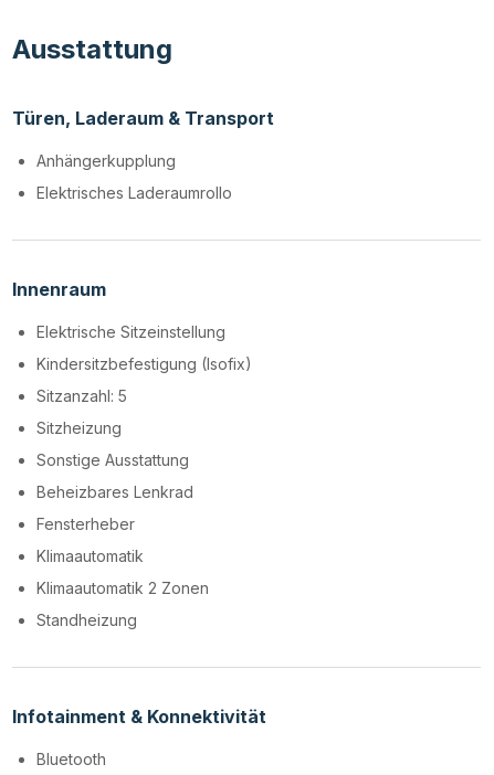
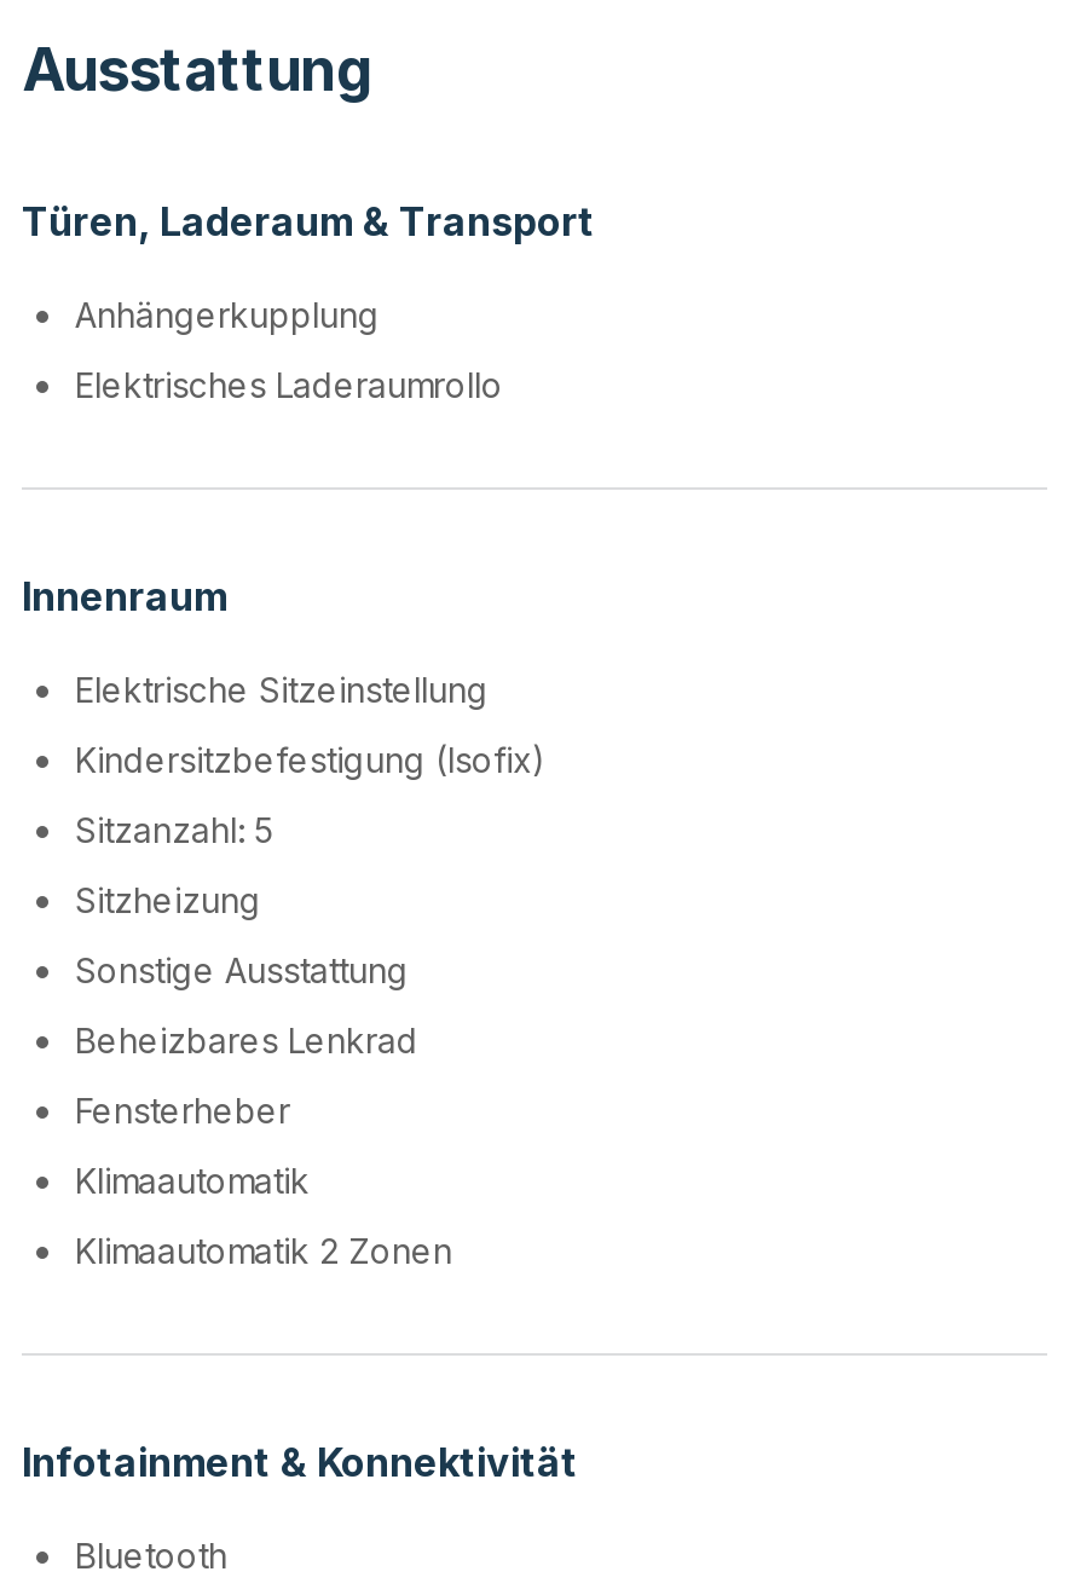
- Standheizung
